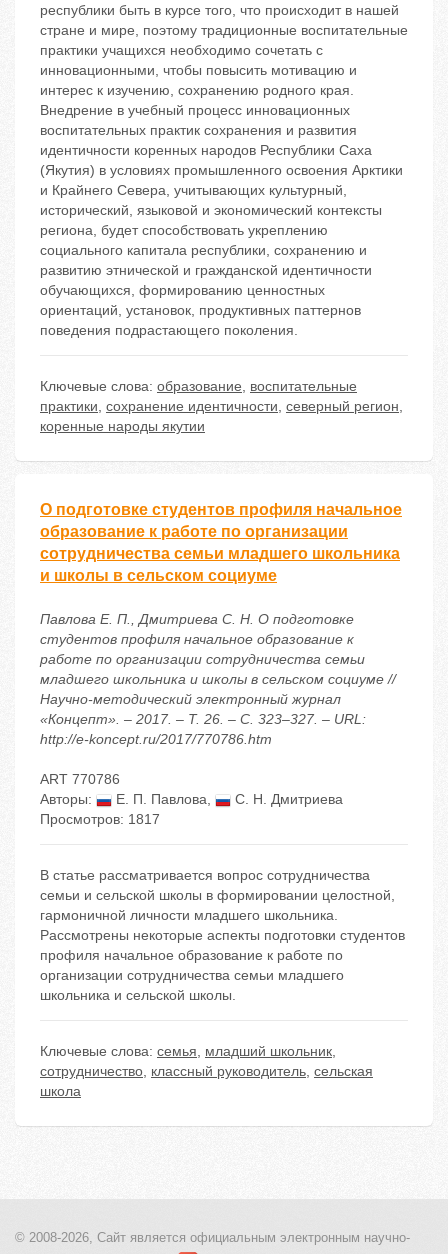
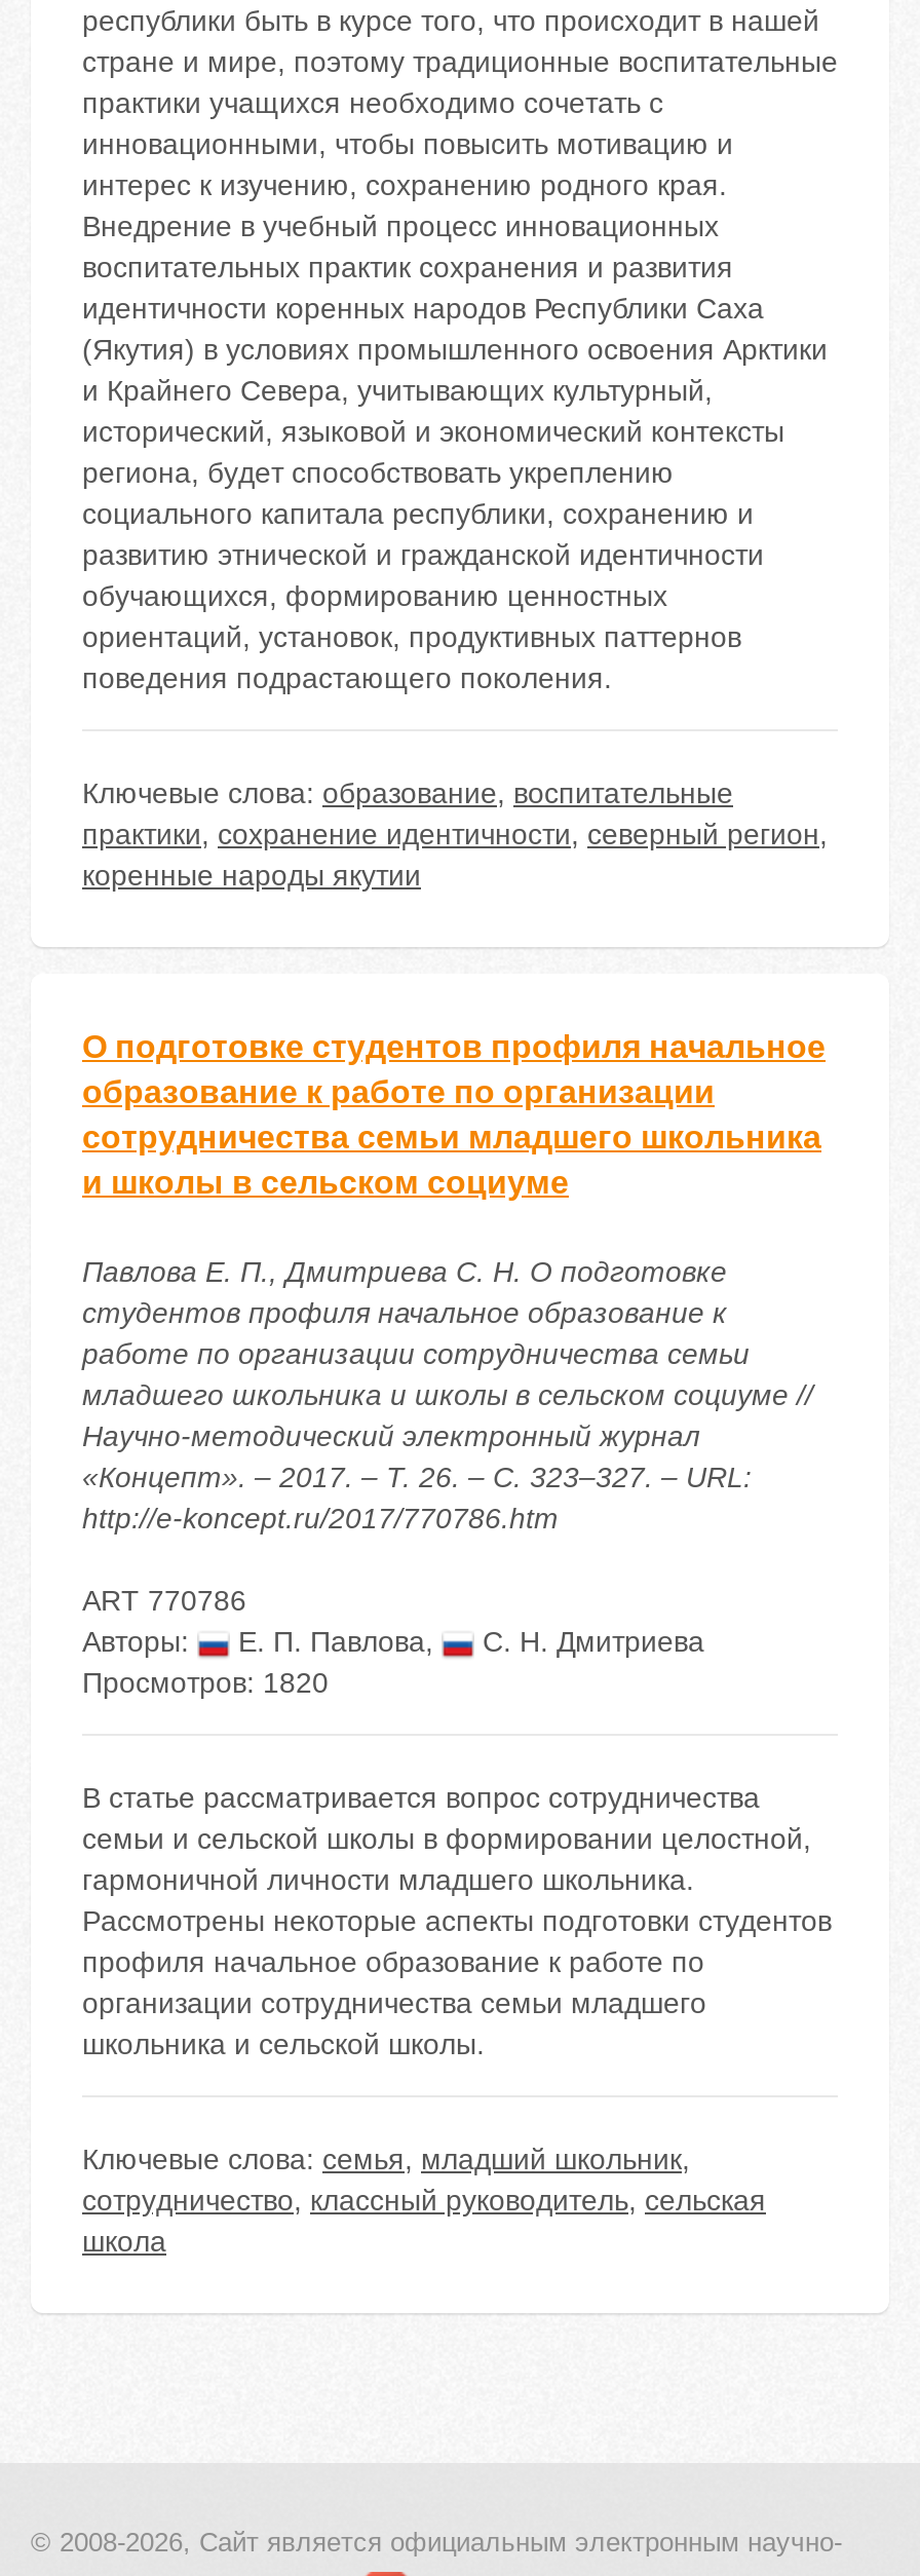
- Просмотров: 1817
+ Просмотров: 1820
